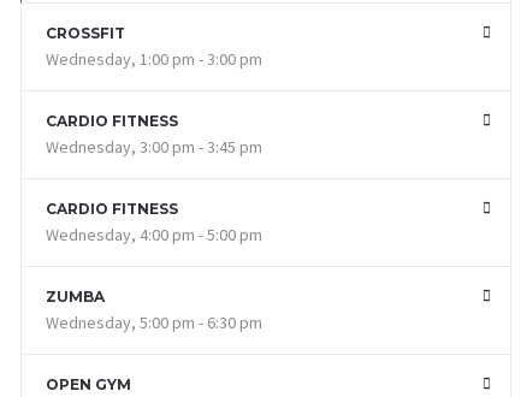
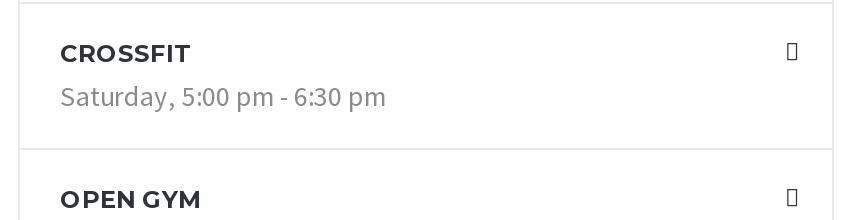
- Wednesday, 1:00 pm - 3:00 pm
- CARDIO FITNESS
- Wednesday, 3:00 pm - 3:45 pm
- CARDIO FITNESS
- Wednesday, 4:00 pm - 5:00 pm
- ZUMBA
- Wednesday, 5:00 pm - 6:30 pm
+ Saturday, 5:00 pm - 6:30 pm
